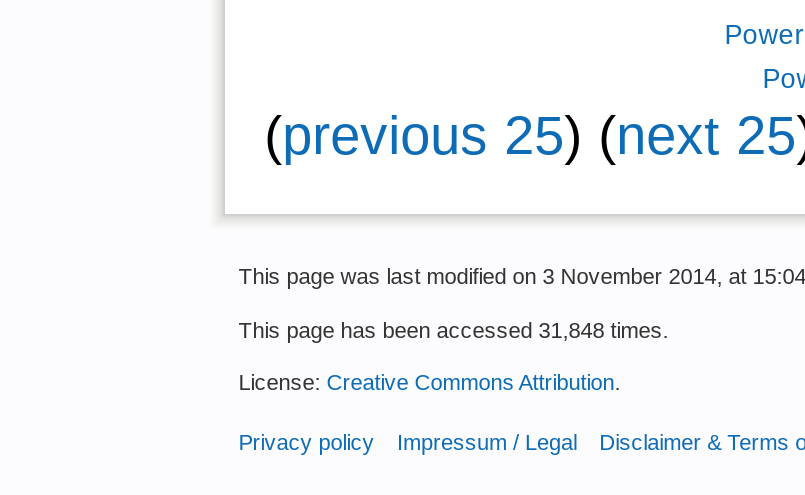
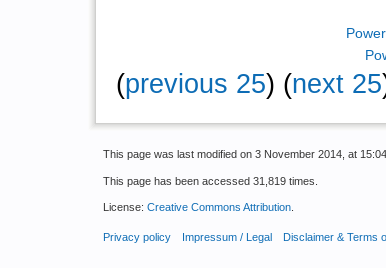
- This page has been accessed 31,848 times.
+ This page has been accessed 31,819 times.
